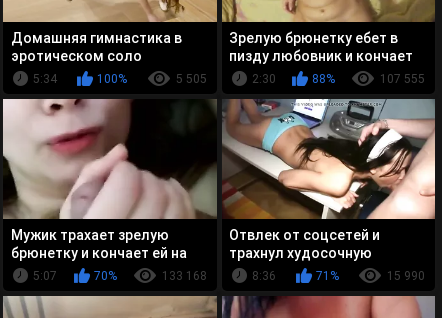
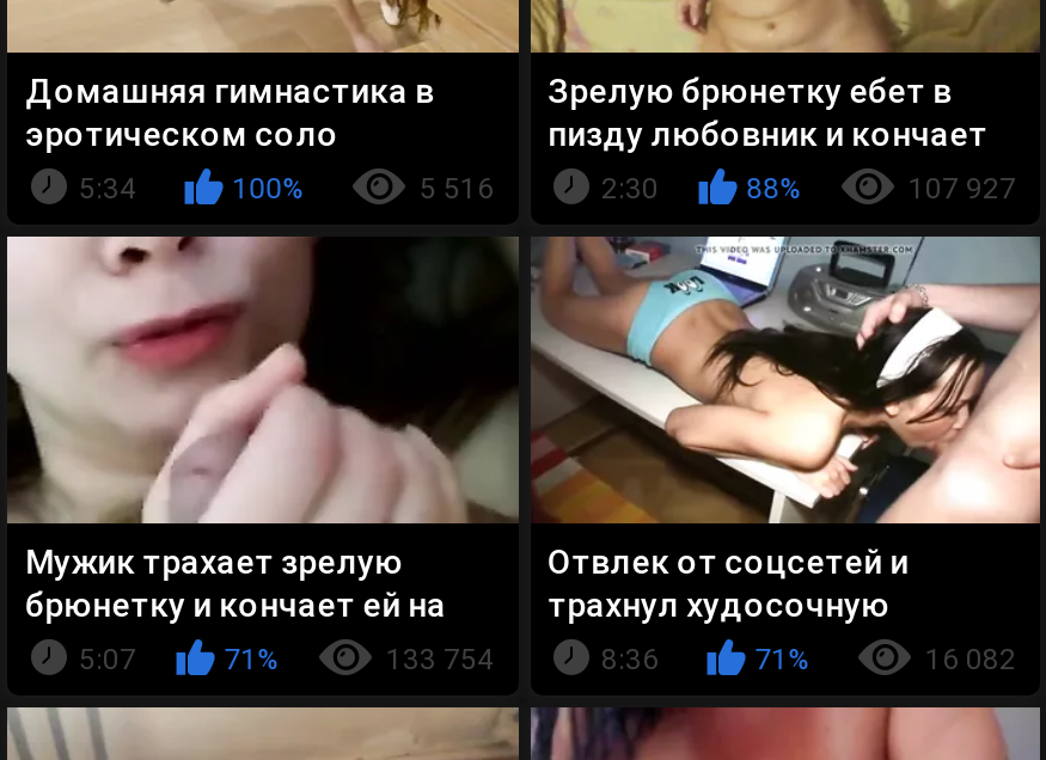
- 5 505
+ 5 516

- 107 555
+ 107 927

- 70%
+ 71%

- 133 168
+ 133 754

- 15 990
+ 16 082
